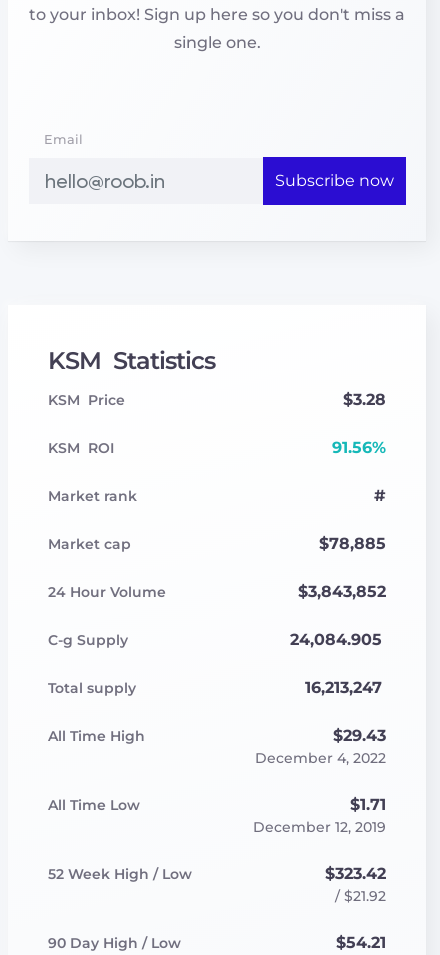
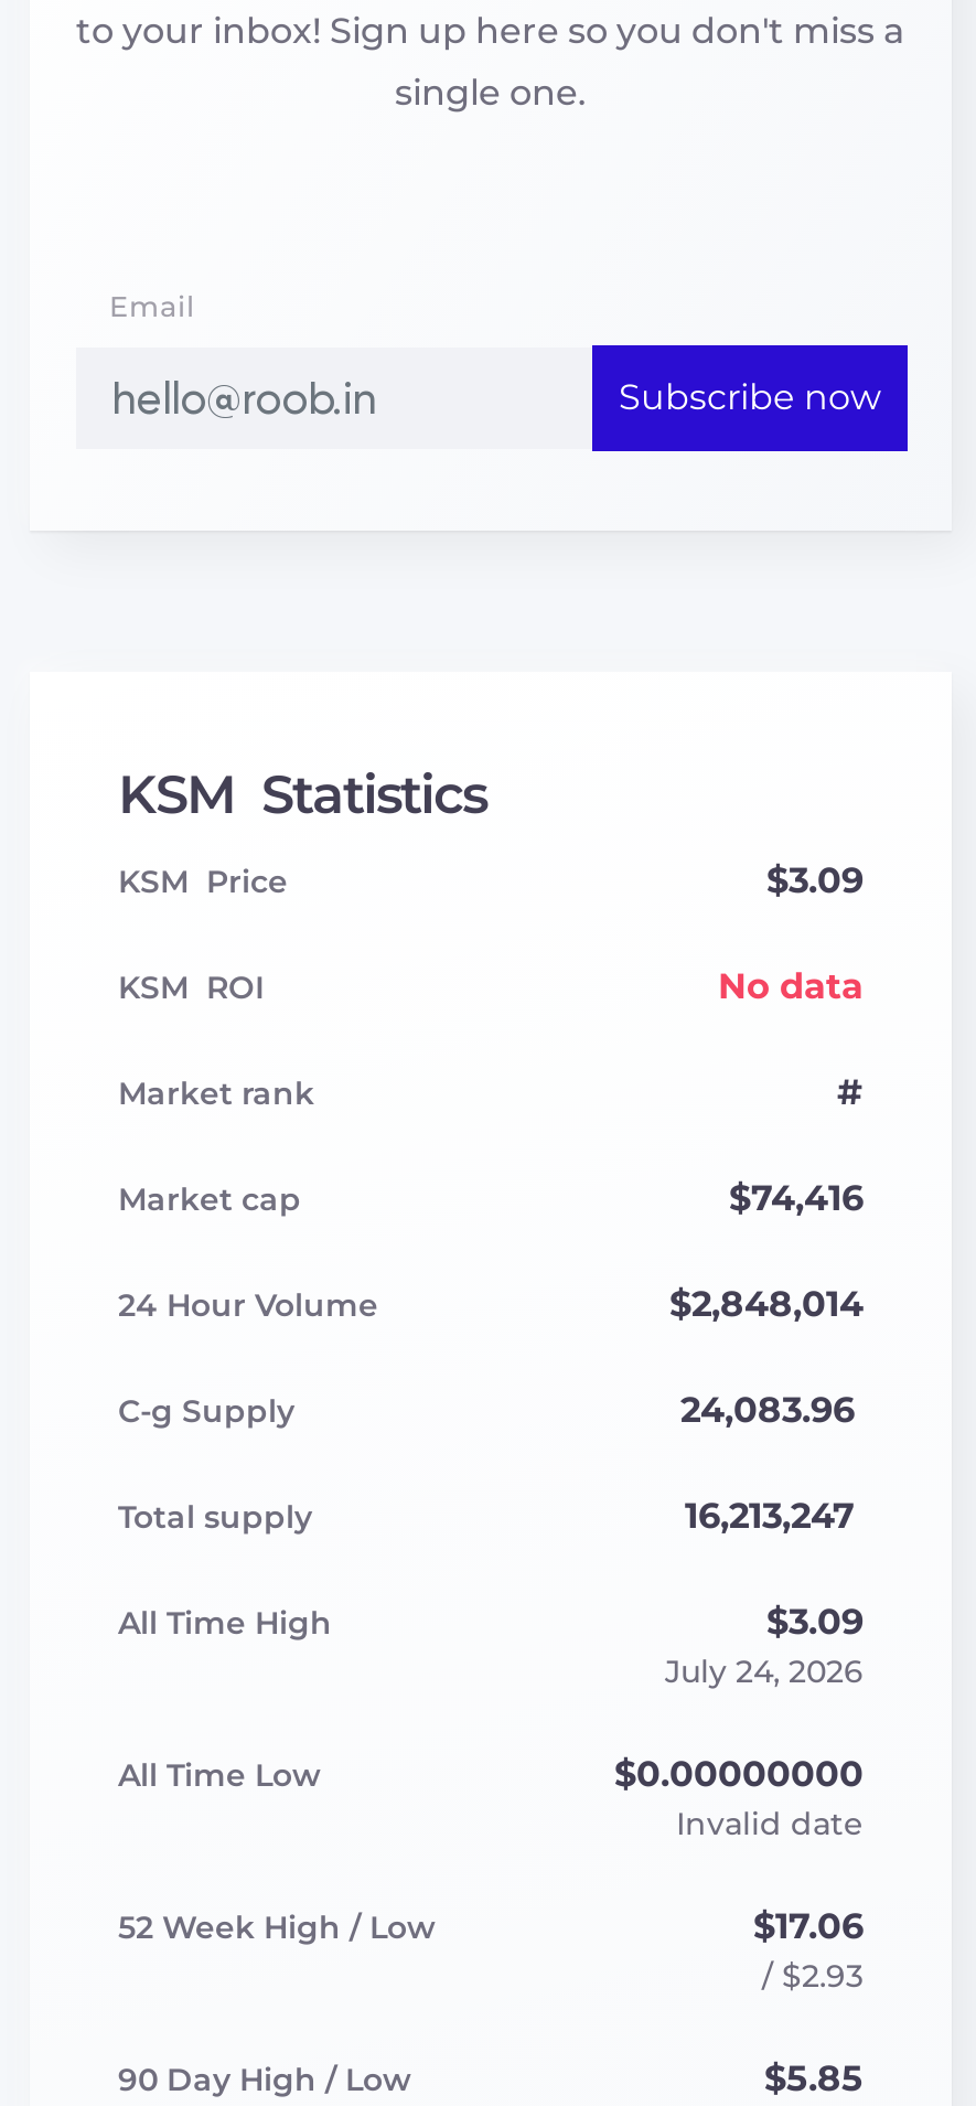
- $3.28
+ $3.09

- 91.56%
+ No data

- $78,885
+ $74,416

- $3,843,852
+ $2,848,014

- 24,084.905
+ 24,083.96

- $29.43
- December 4, 2022
+ $3.09
+ July 24, 2026

- $1.71
- December 12, 2019
+ $0.00000000
+ Invalid date

- $323.42
+ $17.06

- / $21.92
+ / $2.93

- $54.21
+ $5.85
